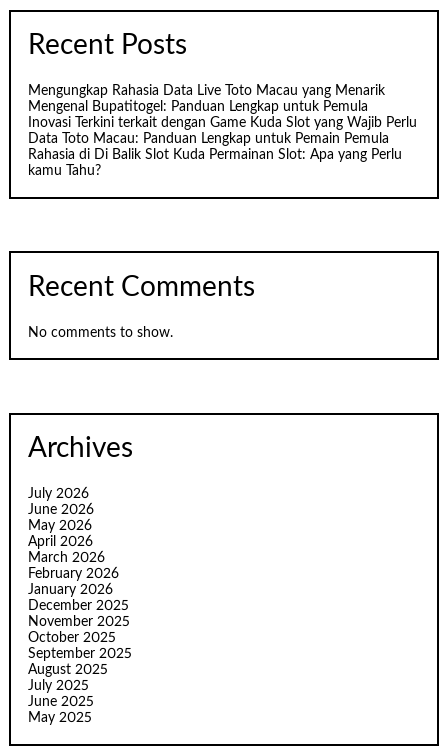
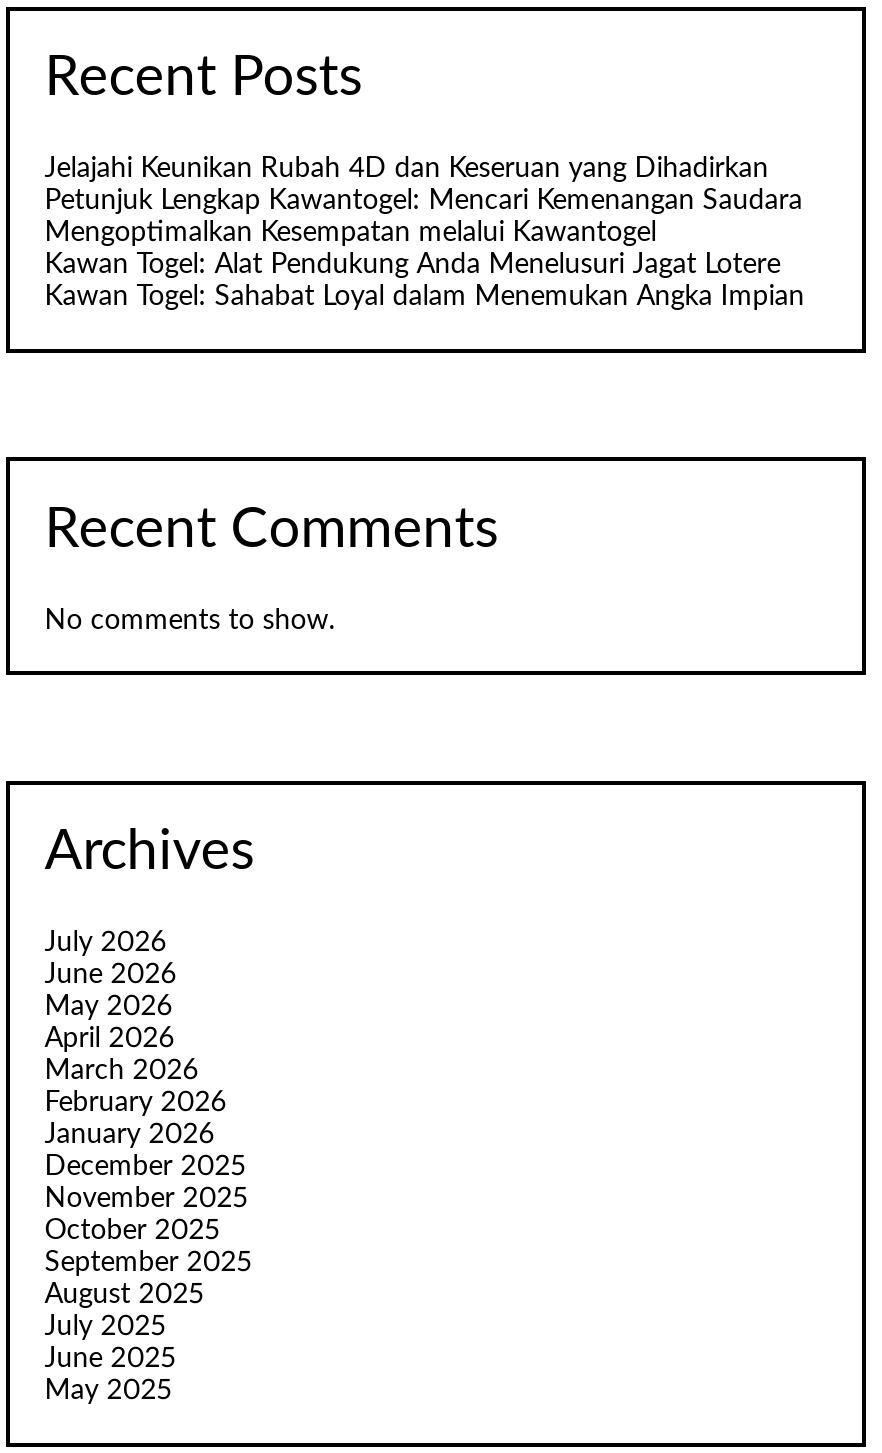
- Mengungkap Rahasia Data Live Toto Macau yang Menarik
- Mengenal Bupatitogel: Panduan Lengkap untuk Pemula
- Inovasi Terkini terkait dengan Game Kuda Slot yang Wajib Perlu
- Data Toto Macau: Panduan Lengkap untuk Pemain Pemula
- Rahasia di Di Balik Slot Kuda Permainan Slot: Apa yang Perlu
- kamu Tahu?
+ Jelajahi Keunikan Rubah 4D dan Keseruan yang Dihadirkan
+ Petunjuk Lengkap Kawantogel: Mencari Kemenangan Saudara
+ Mengoptimalkan Kesempatan melalui Kawantogel
+ Kawan Togel: Alat Pendukung Anda Menelusuri Jagat Lotere
+ Kawan Togel: Sahabat Loyal dalam Menemukan Angka Impian
